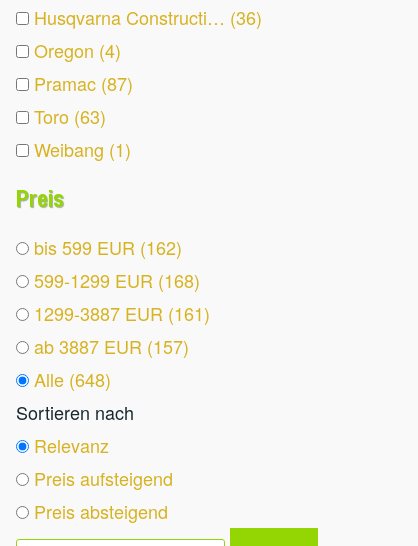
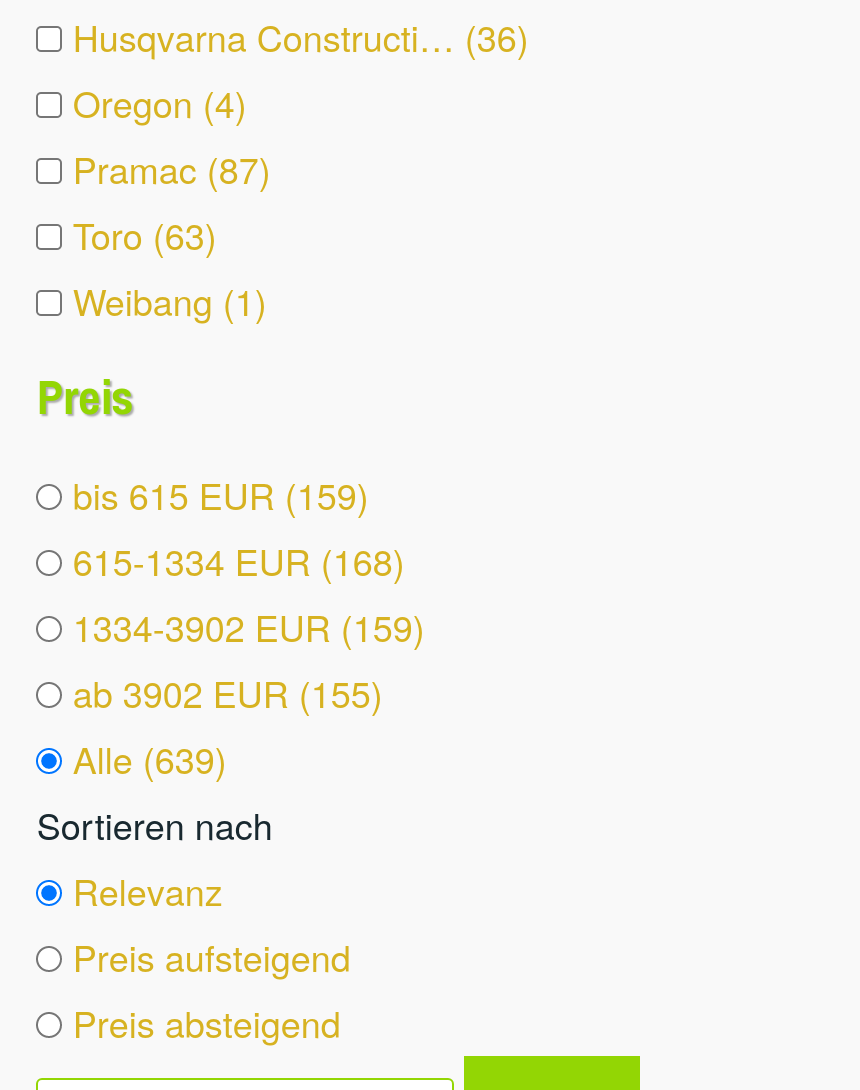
- bis 599 EUR (162)
+ bis 615 EUR (159)

- 599-1299 EUR (168)
+ 615-1334 EUR (168)

- 1299-3887 EUR (161)
+ 1334-3902 EUR (159)

- ab 3887 EUR (157)
+ ab 3902 EUR (155)

- Alle (648)
+ Alle (639)
